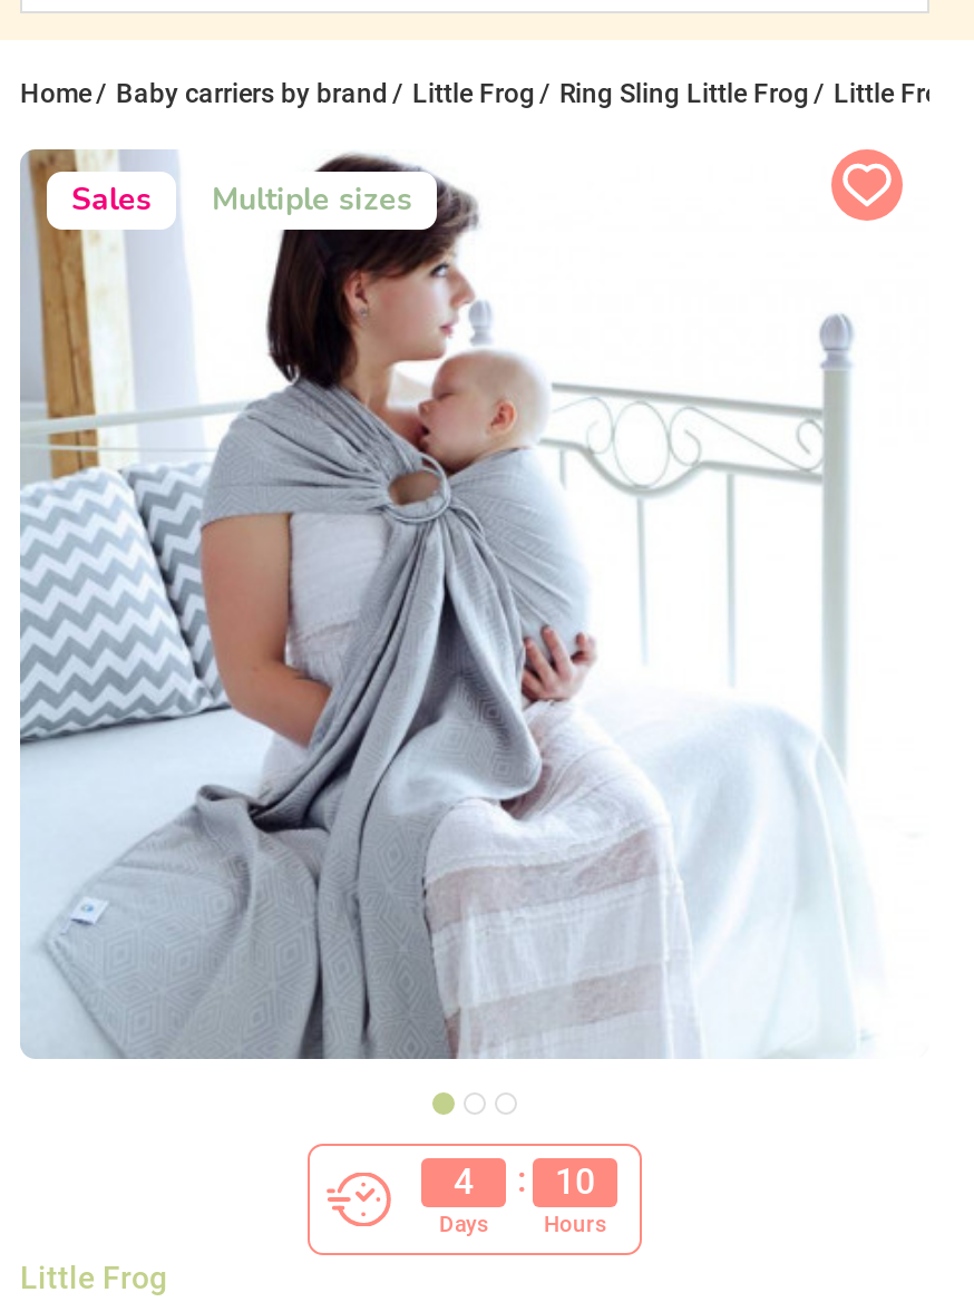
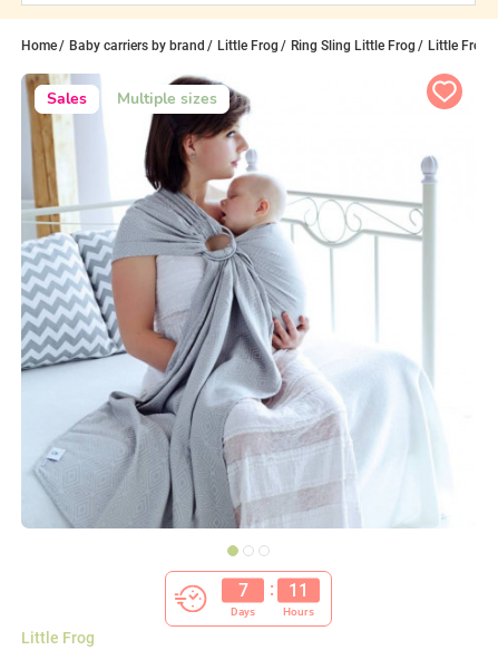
- 4
+ 7

- 10
+ 11
